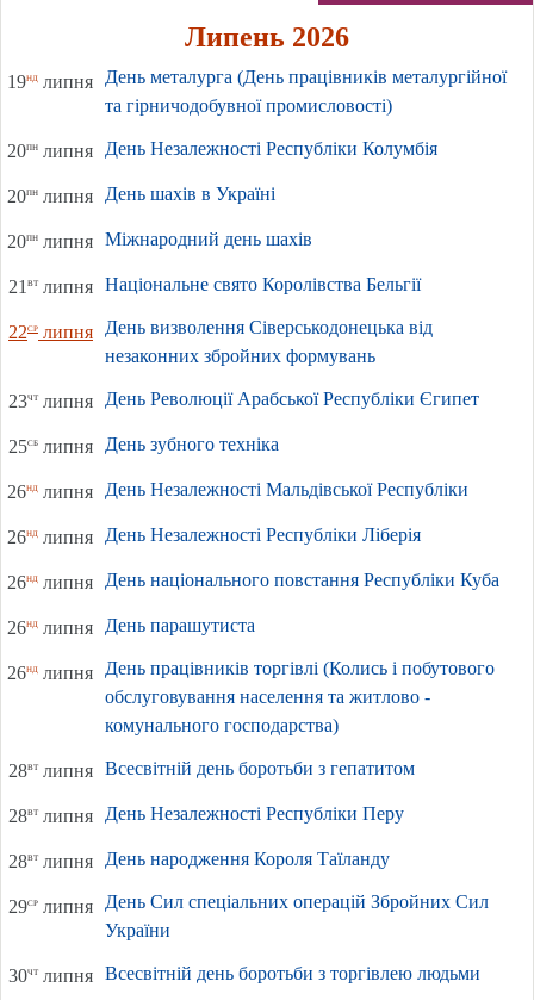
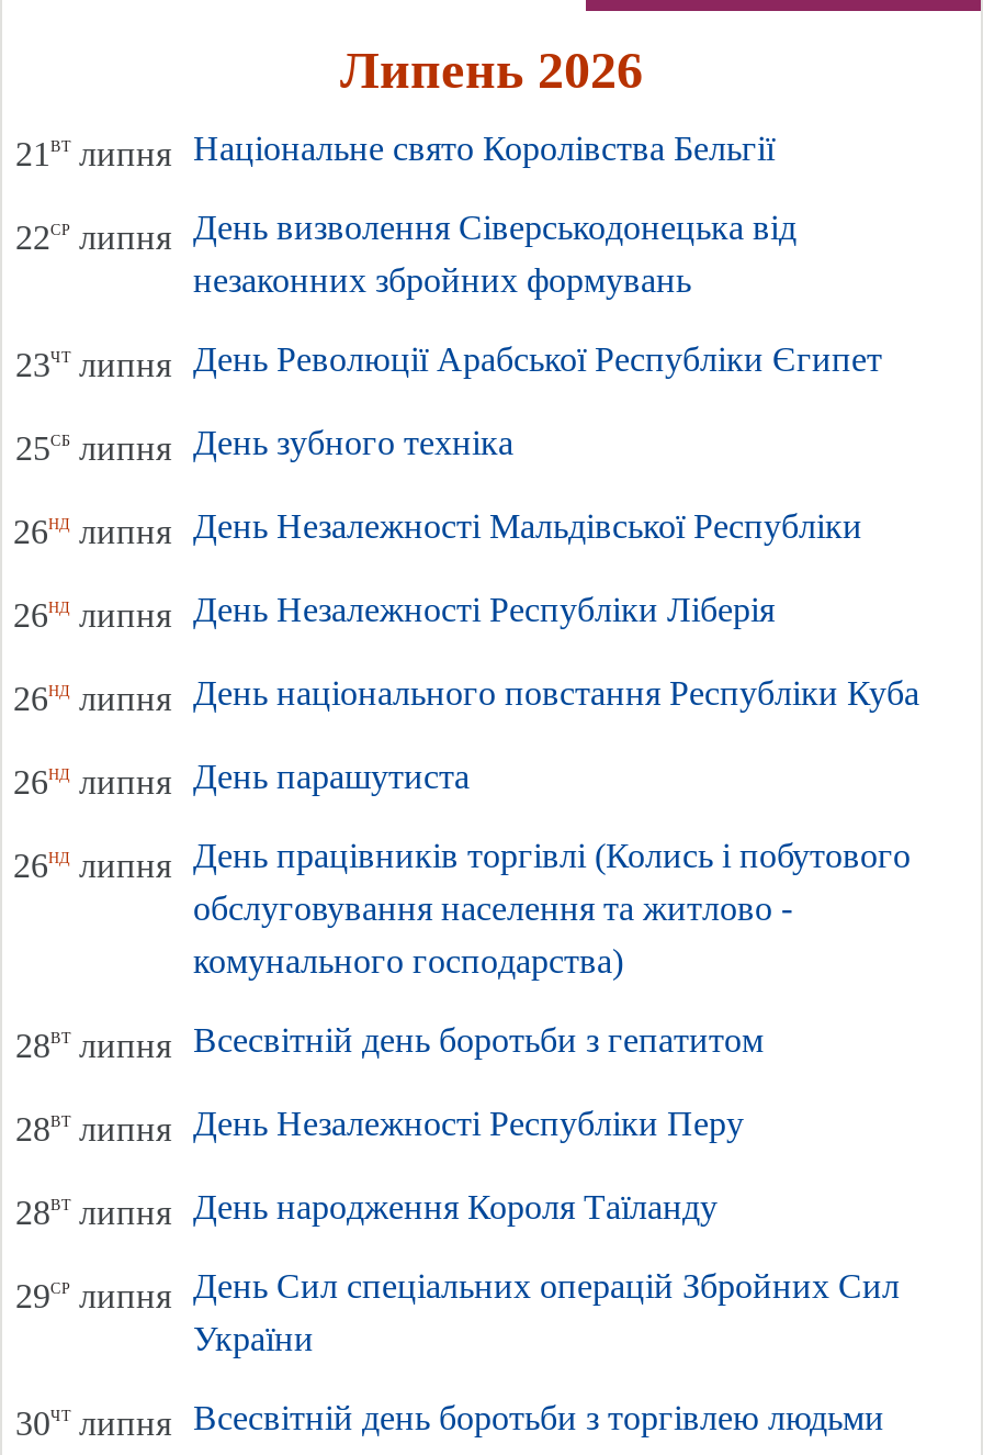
- 19нд липня День металурга (День працівників металургійної
- та гірничодобувної промисловості)
- 20пн липня День Незалежності Республіки Колумбія
- 20пн липня День шахів в Україні
- 20пн липня Міжнародний день шахів
